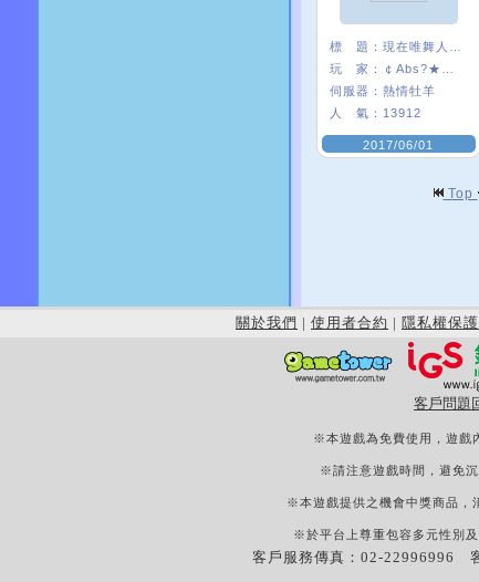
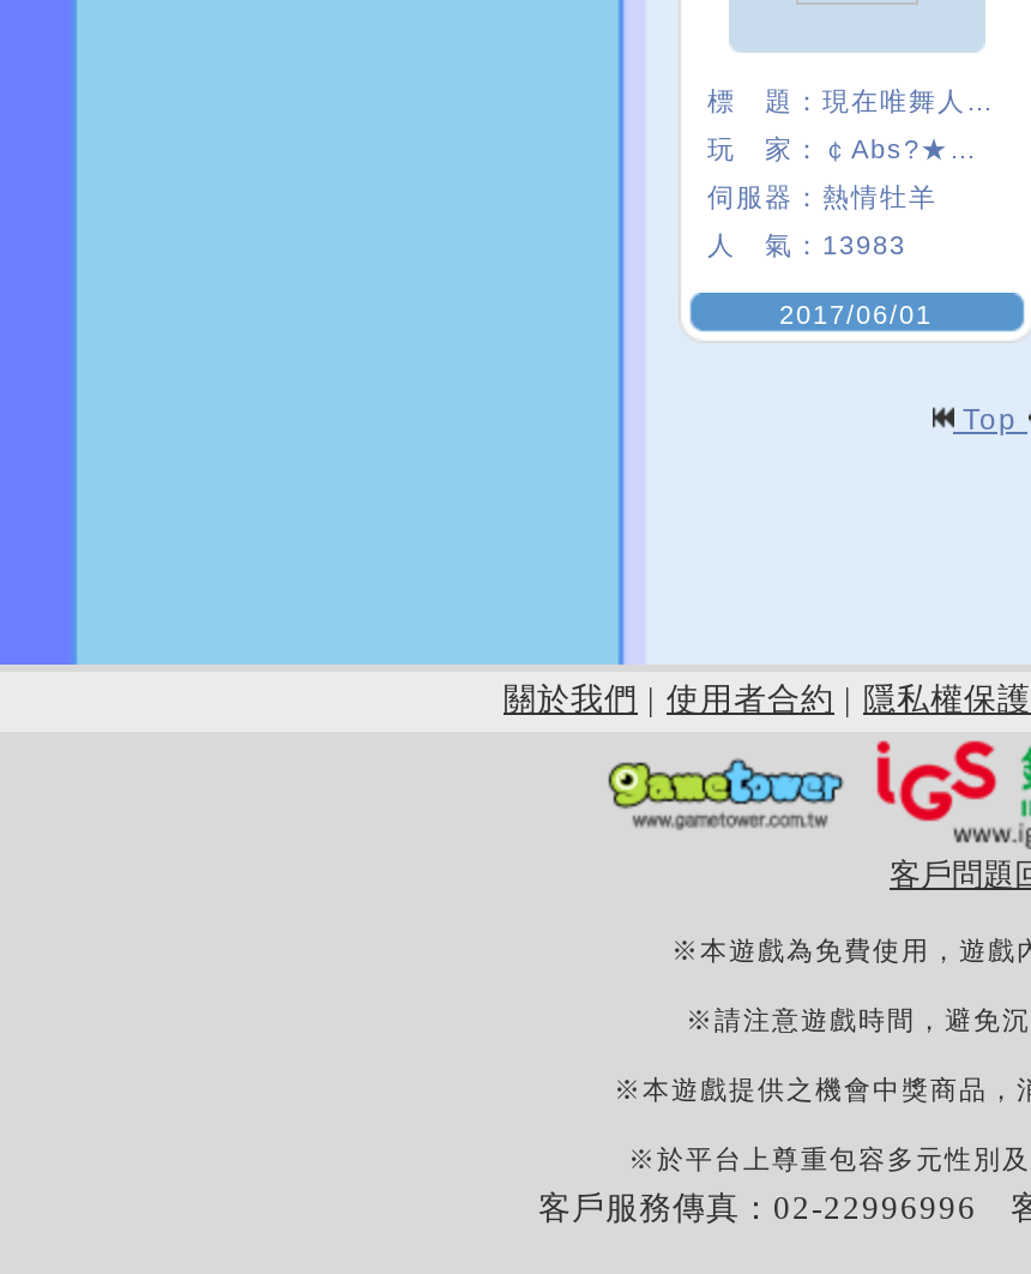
- 人 氣：13912
+ 人 氣：13983
